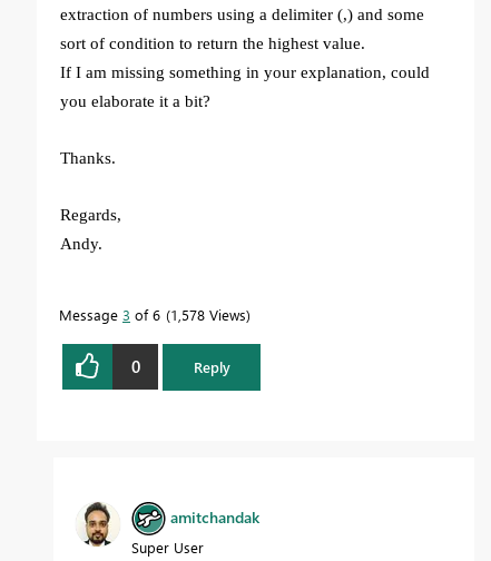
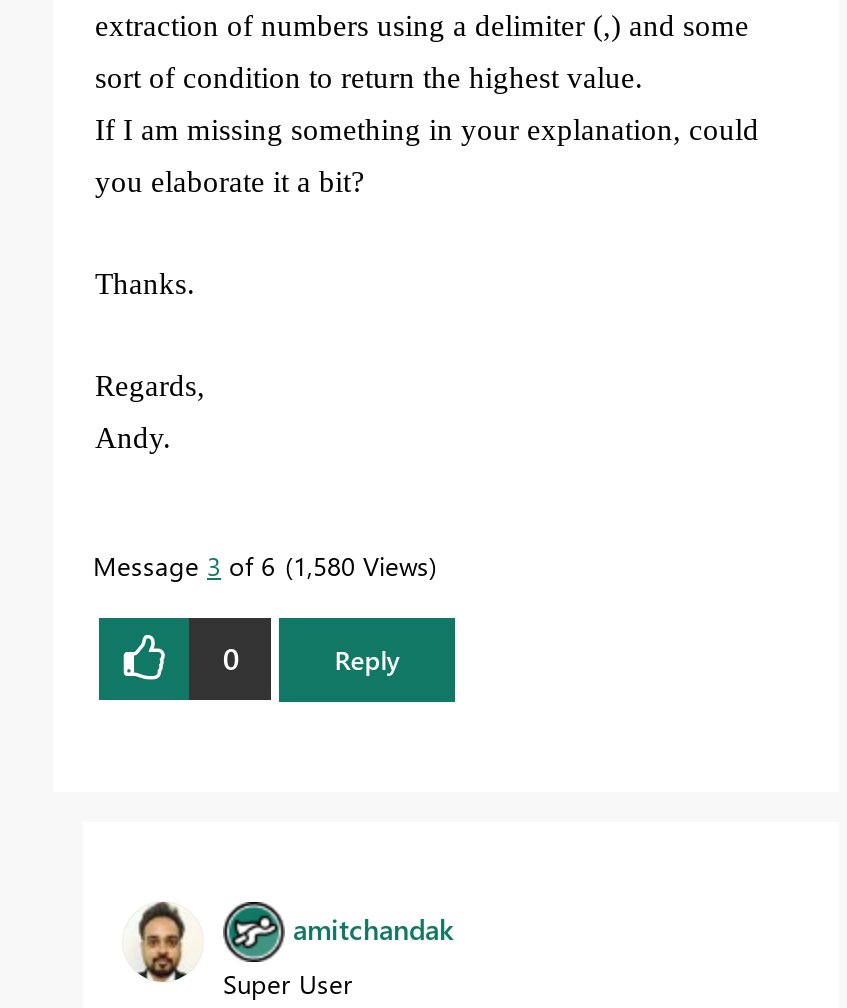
- Message 3 of 6 1,578 Views
+ Message 3 of 6 1,580 Views
